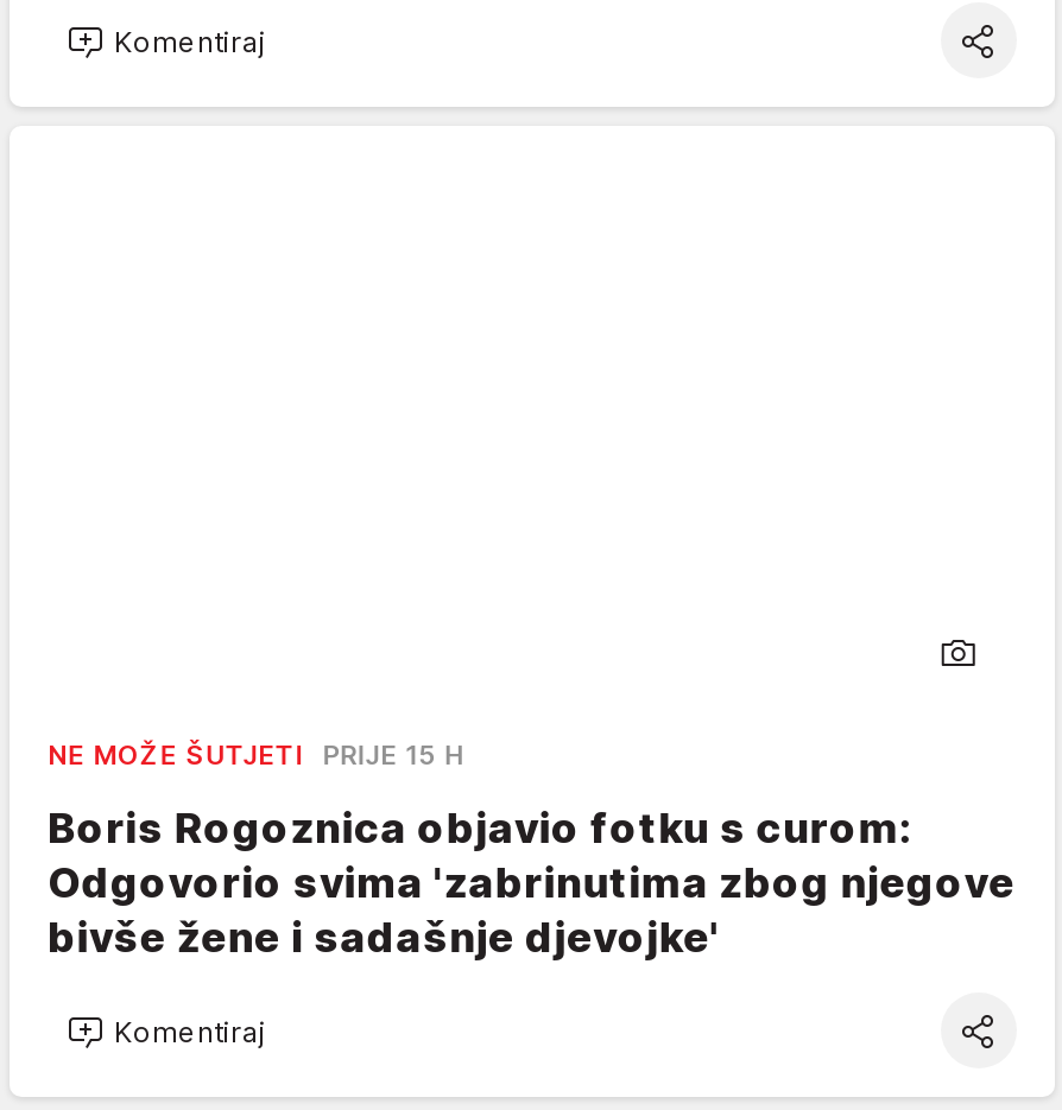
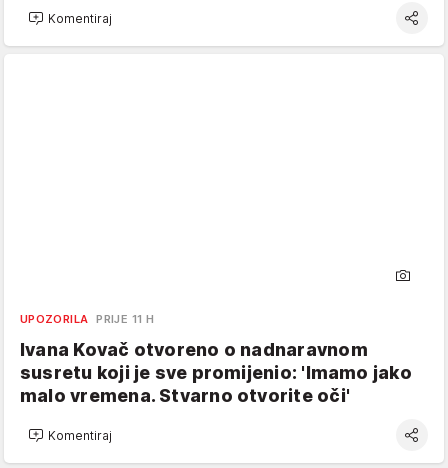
- NE MOŽE ŠUTJETI PRIJE 15 H
+ UPOZORILA PRIJE 11 H

- Boris Rogoznica objavio fotku s curom:
- Odgovorio svima 'zabrinutima zbog njegove
- bivše žene i sadašnje djevojke'
+ Ivana Kovač otvoreno o nadnaravnom
+ susretu koji je sve promijenio: 'Imamo jako
+ malo vremena. Stvarno otvorite oči'
